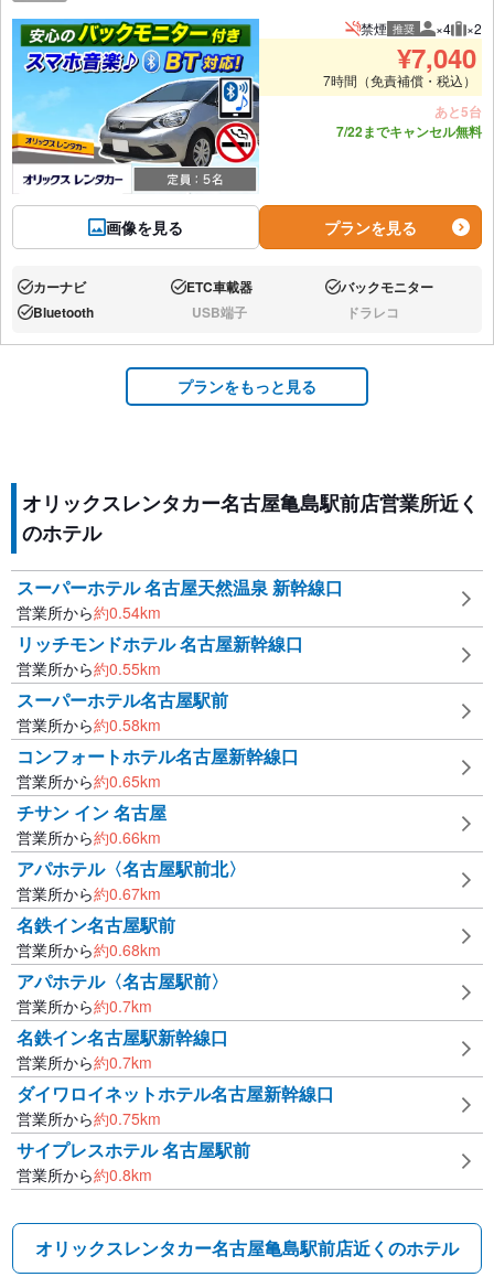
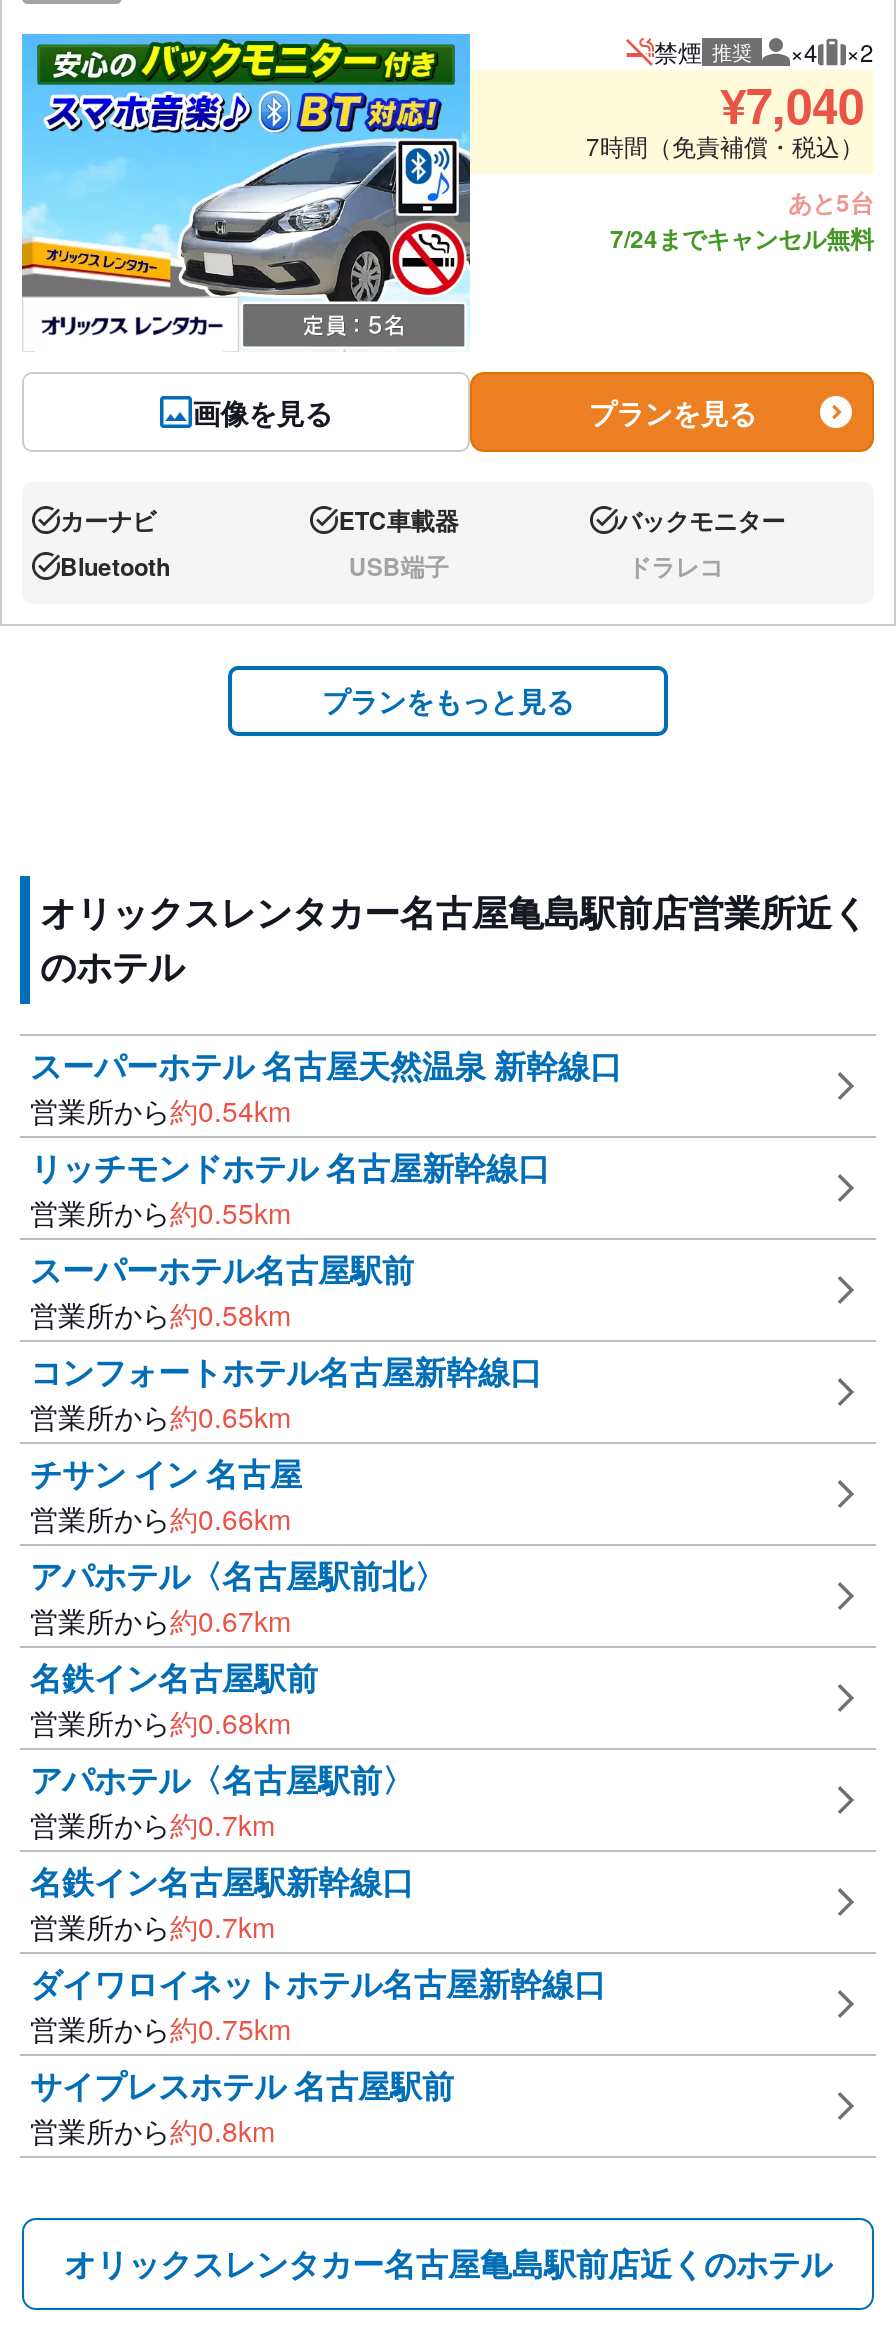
- 7/22までキャンセル無料
+ 7/24までキャンセル無料
